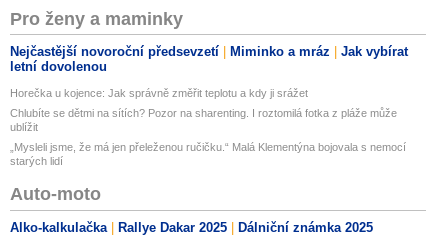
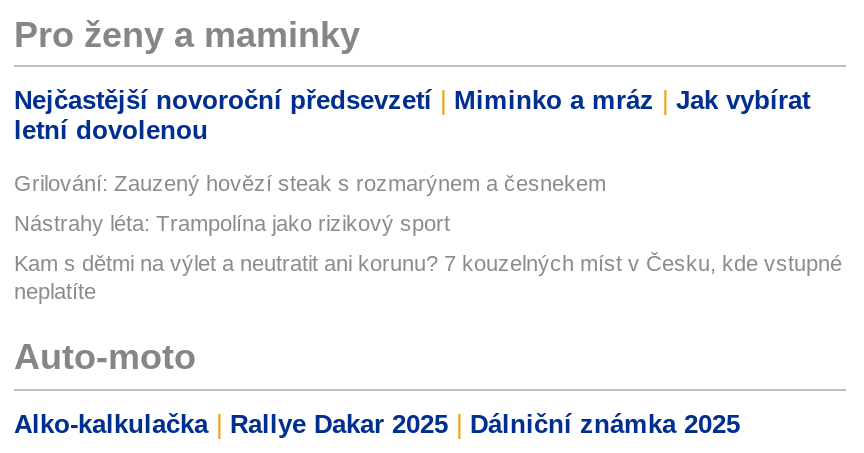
- Horečka u kojence: Jak správně změřit teplotu a kdy ji srážet
+ Grilování: Zauzený hovězí steak s rozmarýnem a česnekem

- Chlubíte se dětmi na sítích? Pozor na sharenting. I roztomilá fotka z pláže může
- ublížit
+ Nástrahy léta: Trampolína jako rizikový sport

- „Mysleli jsme, že má jen přeleženou ručičku.“ Malá Klementýna bojovala s nemocí
- starých lidí
+ Kam s dětmi na výlet a neutratit ani korunu? 7 kouzelných míst v Česku, kde vstupné
+ neplatíte
